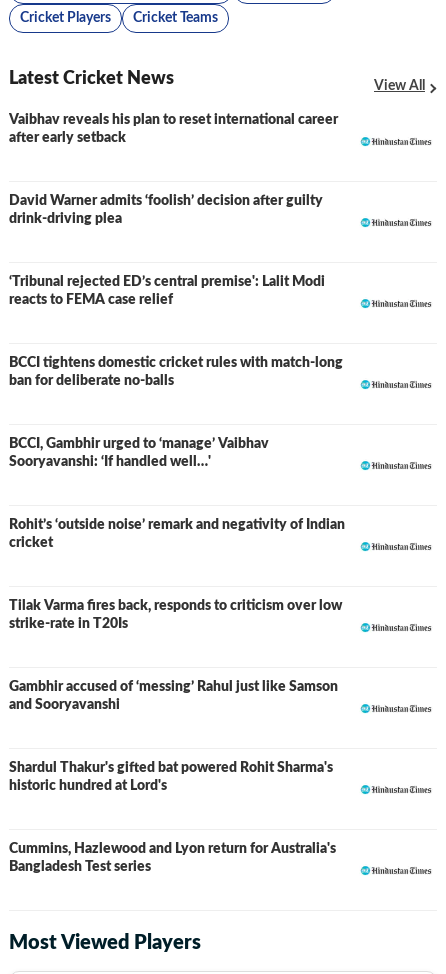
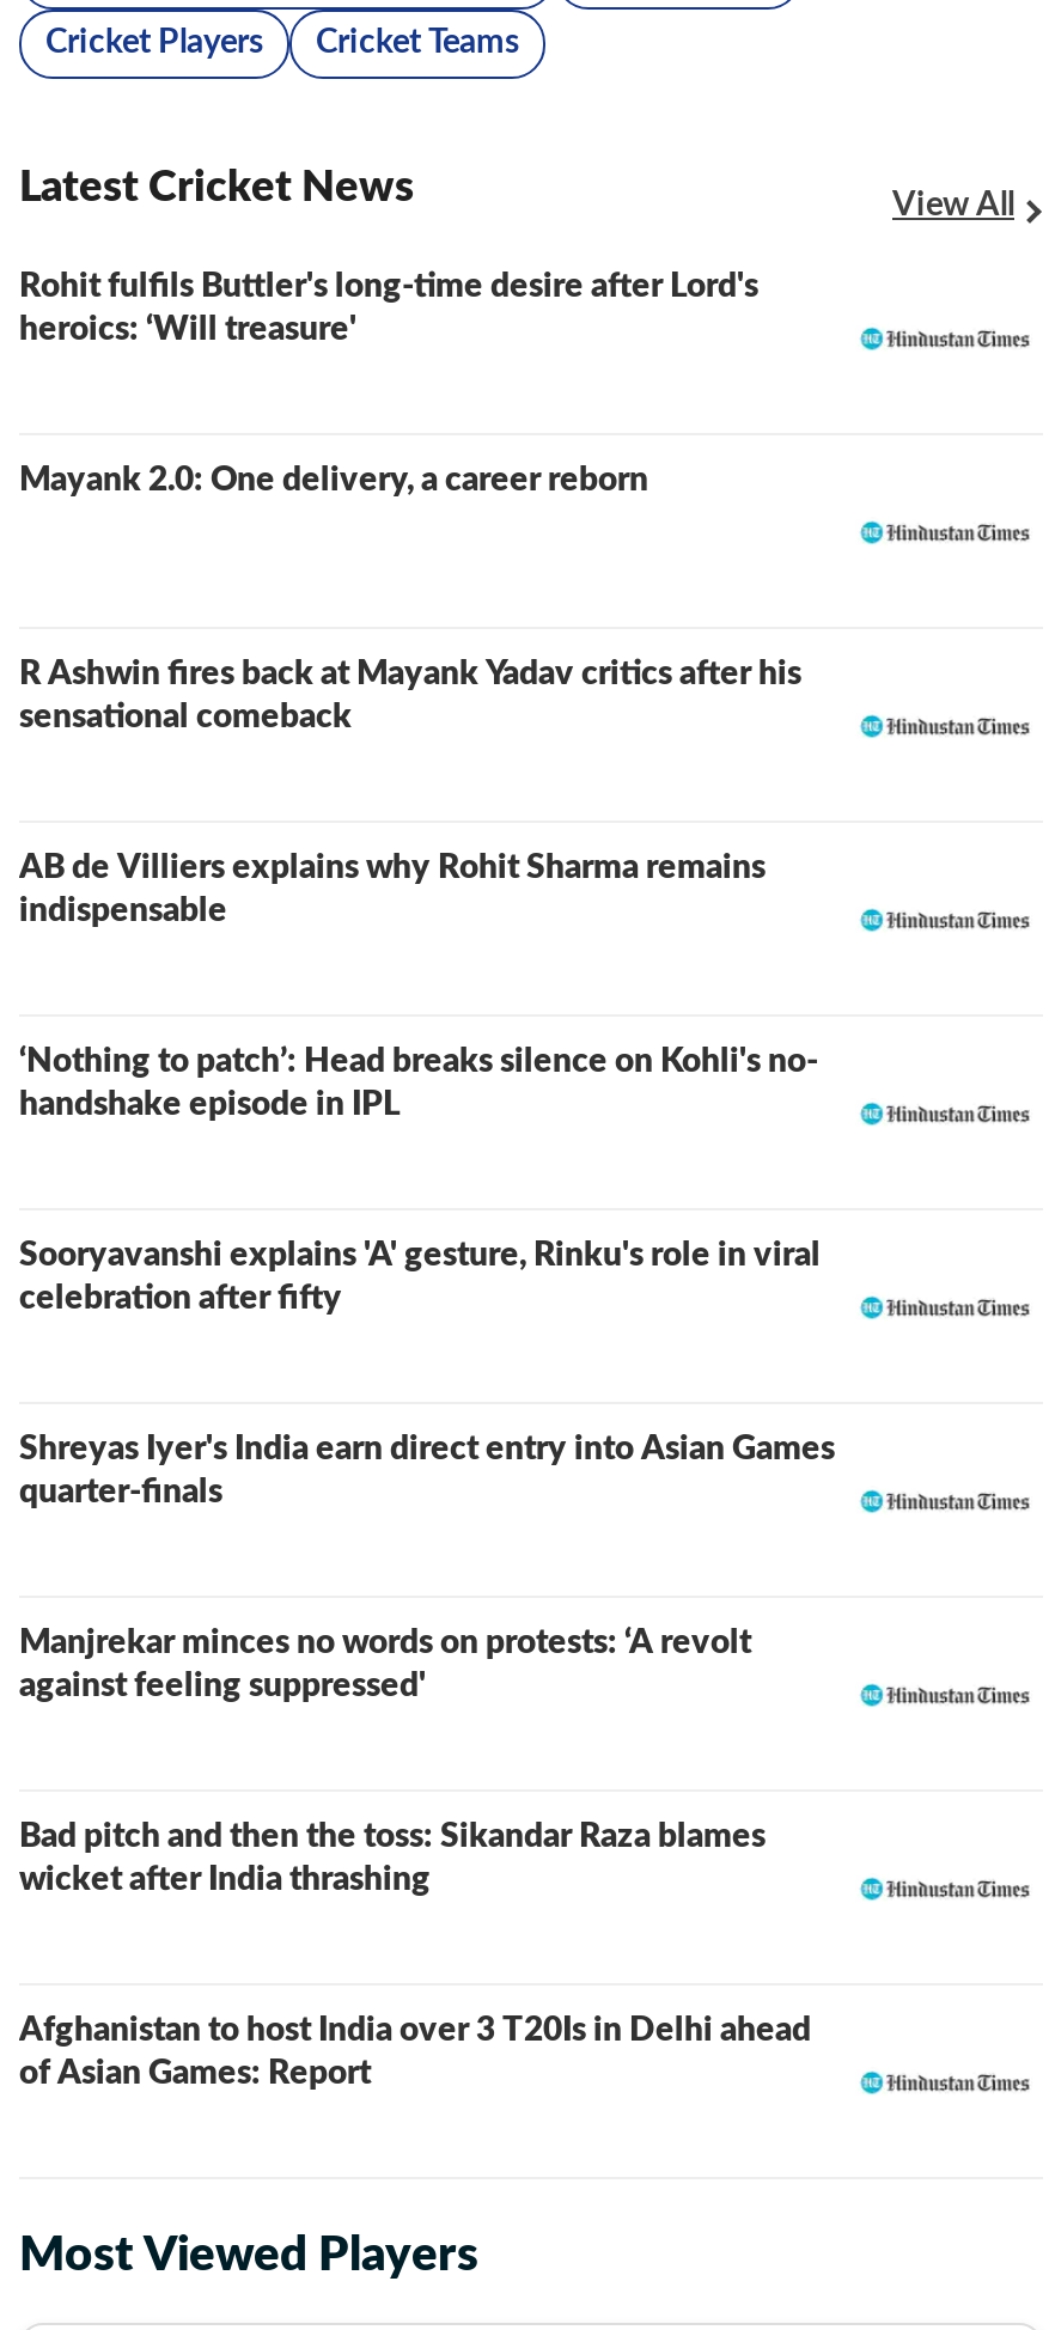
- Vaibhav reveals his plan to reset international career
- after early setback
+ Rohit fulfils Buttler's long-time desire after Lord's
+ heroics: ‘Will treasure'

- David Warner admits ‘foolish’ decision after guilty
- drink-driving plea
+ Mayank 2.0: One delivery, a career reborn

- ‘Tribunal rejected ED’s central premise': Lalit Modi
- reacts to FEMA case relief
+ R Ashwin fires back at Mayank Yadav critics after his
+ sensational comeback

- BCCI tightens domestic cricket rules with match-long
- ban for deliberate no-balls
+ AB de Villiers explains why Rohit Sharma remains
+ indispensable

- BCCI, Gambhir urged to ‘manage’ Vaibhav
- Sooryavanshi: ‘If handled well…'
+ ‘Nothing to patch’: Head breaks silence on Kohli's no-
+ handshake episode in IPL

- Rohit’s ‘outside noise’ remark and negativity of Indian
- cricket
+ Sooryavanshi explains 'A' gesture, Rinku's role in viral
+ celebration after fifty

- Tilak Varma fires back, responds to criticism over low
- strike-rate in T20Is
+ Shreyas Iyer's India earn direct entry into Asian Games
+ quarter-finals

- Gambhir accused of ‘messing’ Rahul just like Samson
- and Sooryavanshi
+ Manjrekar minces no words on protests: ‘A revolt
+ against feeling suppressed'

- Shardul Thakur's gifted bat powered Rohit Sharma's
- historic hundred at Lord's
+ Bad pitch and then the toss: Sikandar Raza blames
+ wicket after India thrashing

- Cummins, Hazlewood and Lyon return for Australia's
- Bangladesh Test series
+ Afghanistan to host India over 3 T20Is in Delhi ahead
+ of Asian Games: Report
